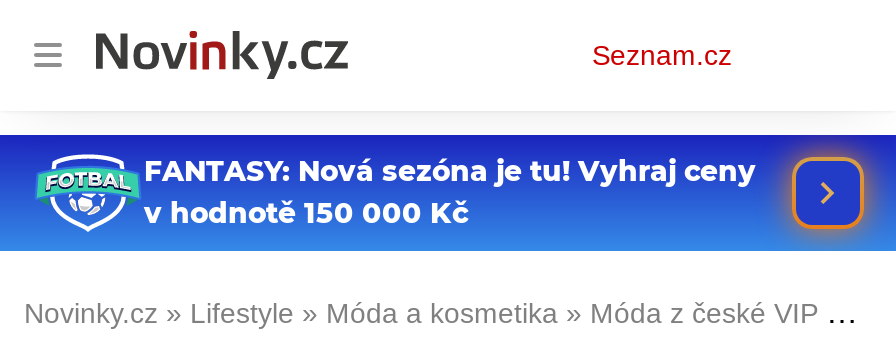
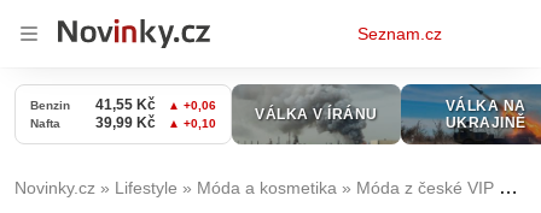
- [image]
+ [image]
